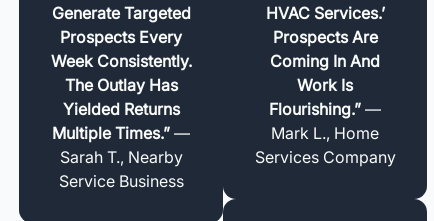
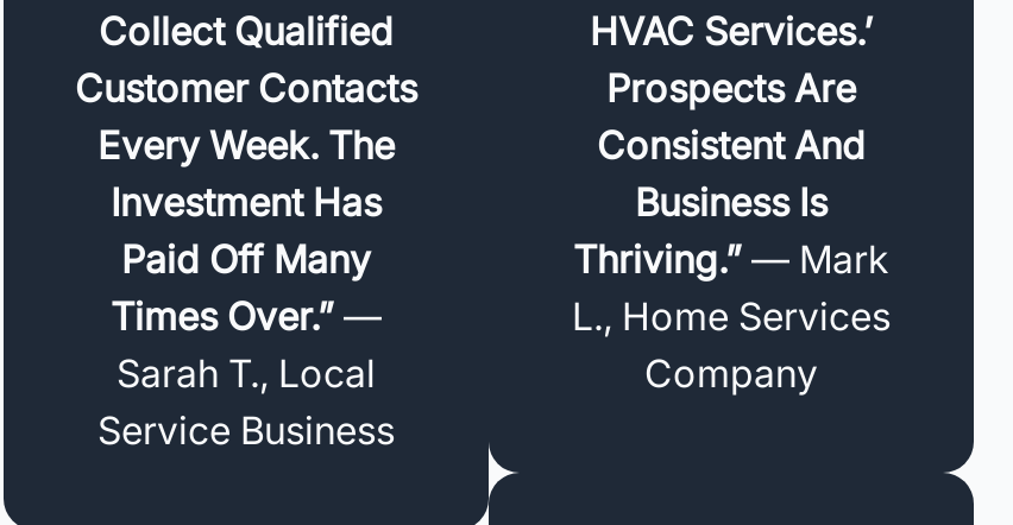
- Generate Targeted
- Prospects Every
- Week Consistently.
- The Outlay Has
- Yielded Returns
- Multiple Times.” —
- Sarah T., Nearby
+ Collect Qualified
+ Customer Contacts
+ Every Week. The
+ Investment Has
+ Paid Off Many
+ Times Over.” —
+ Sarah T., Local

- Coming In And
- Work Is
- Flourishing.” —
- Mark L., Home
- Services Company
+ Consistent And
+ Business Is
+ Thriving.” — Mark
+ L., Home Services
+ Company
